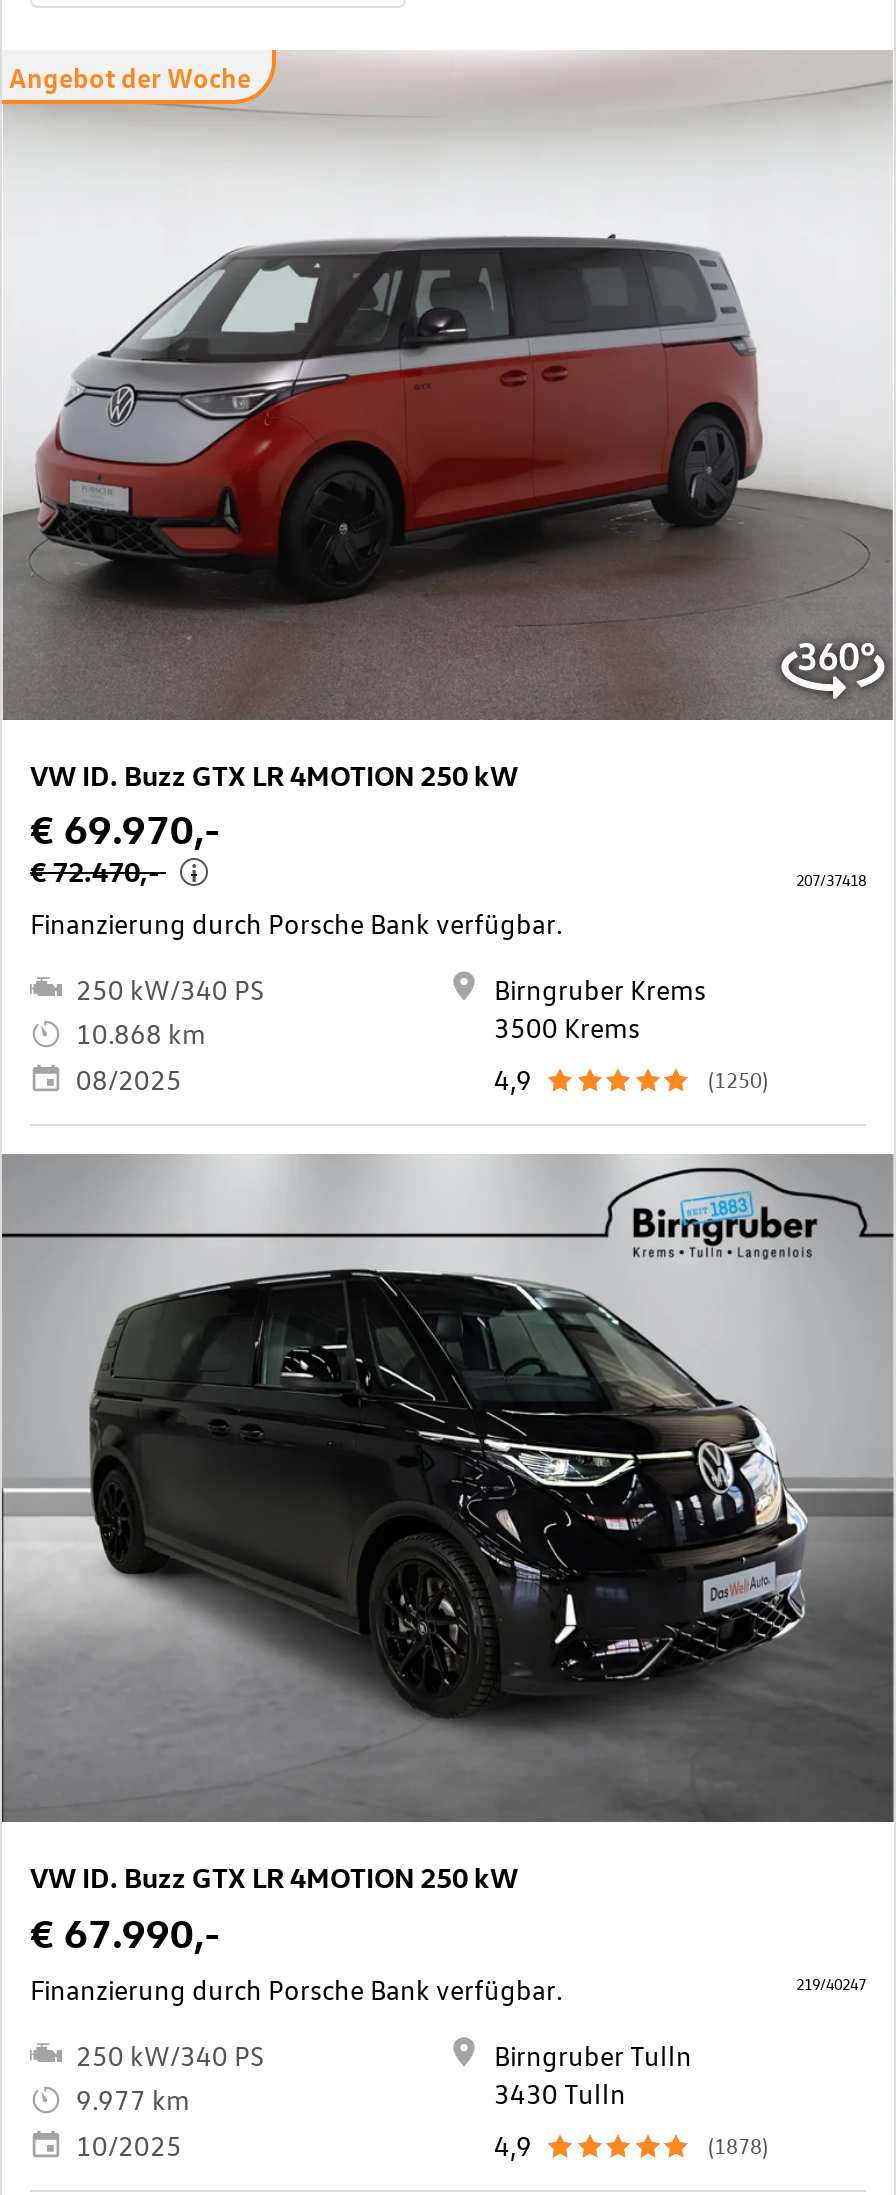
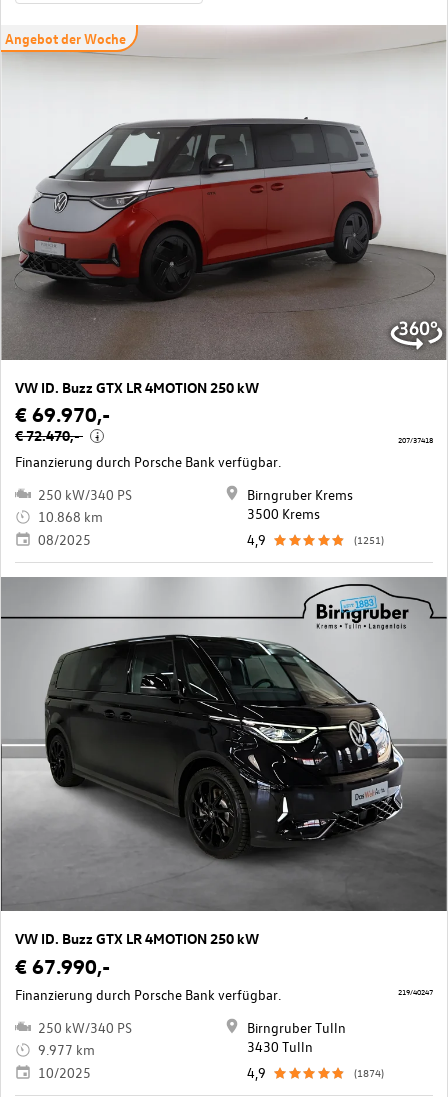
- (1250)
+ (1251)

- (1878)
+ (1874)
